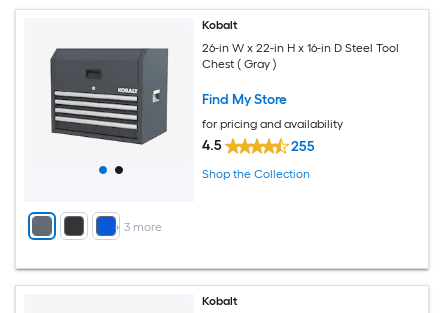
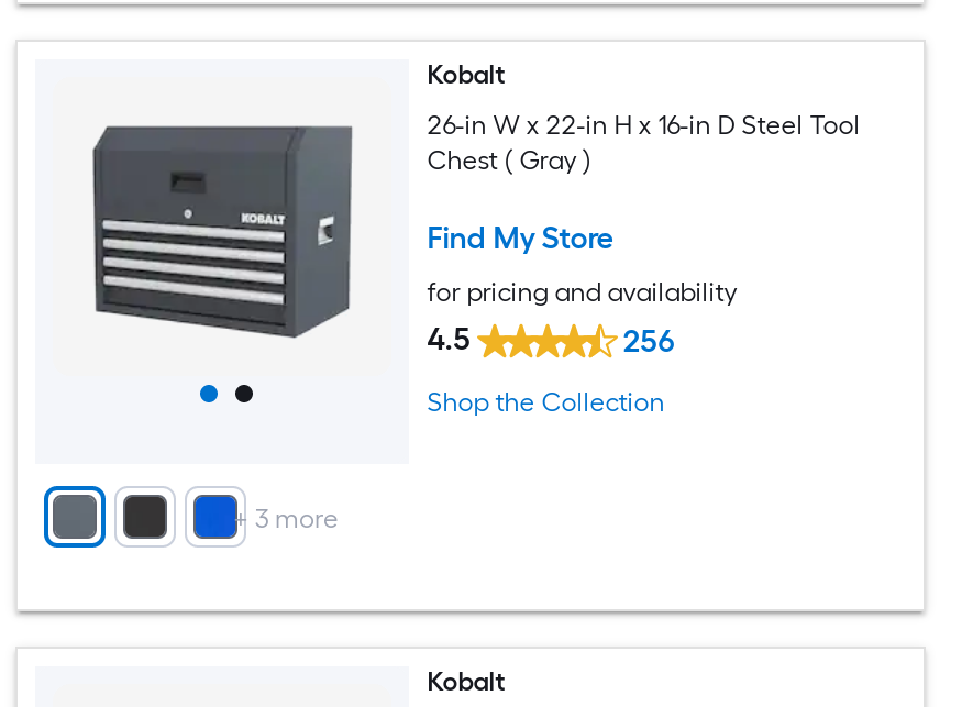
- 255
+ 256
